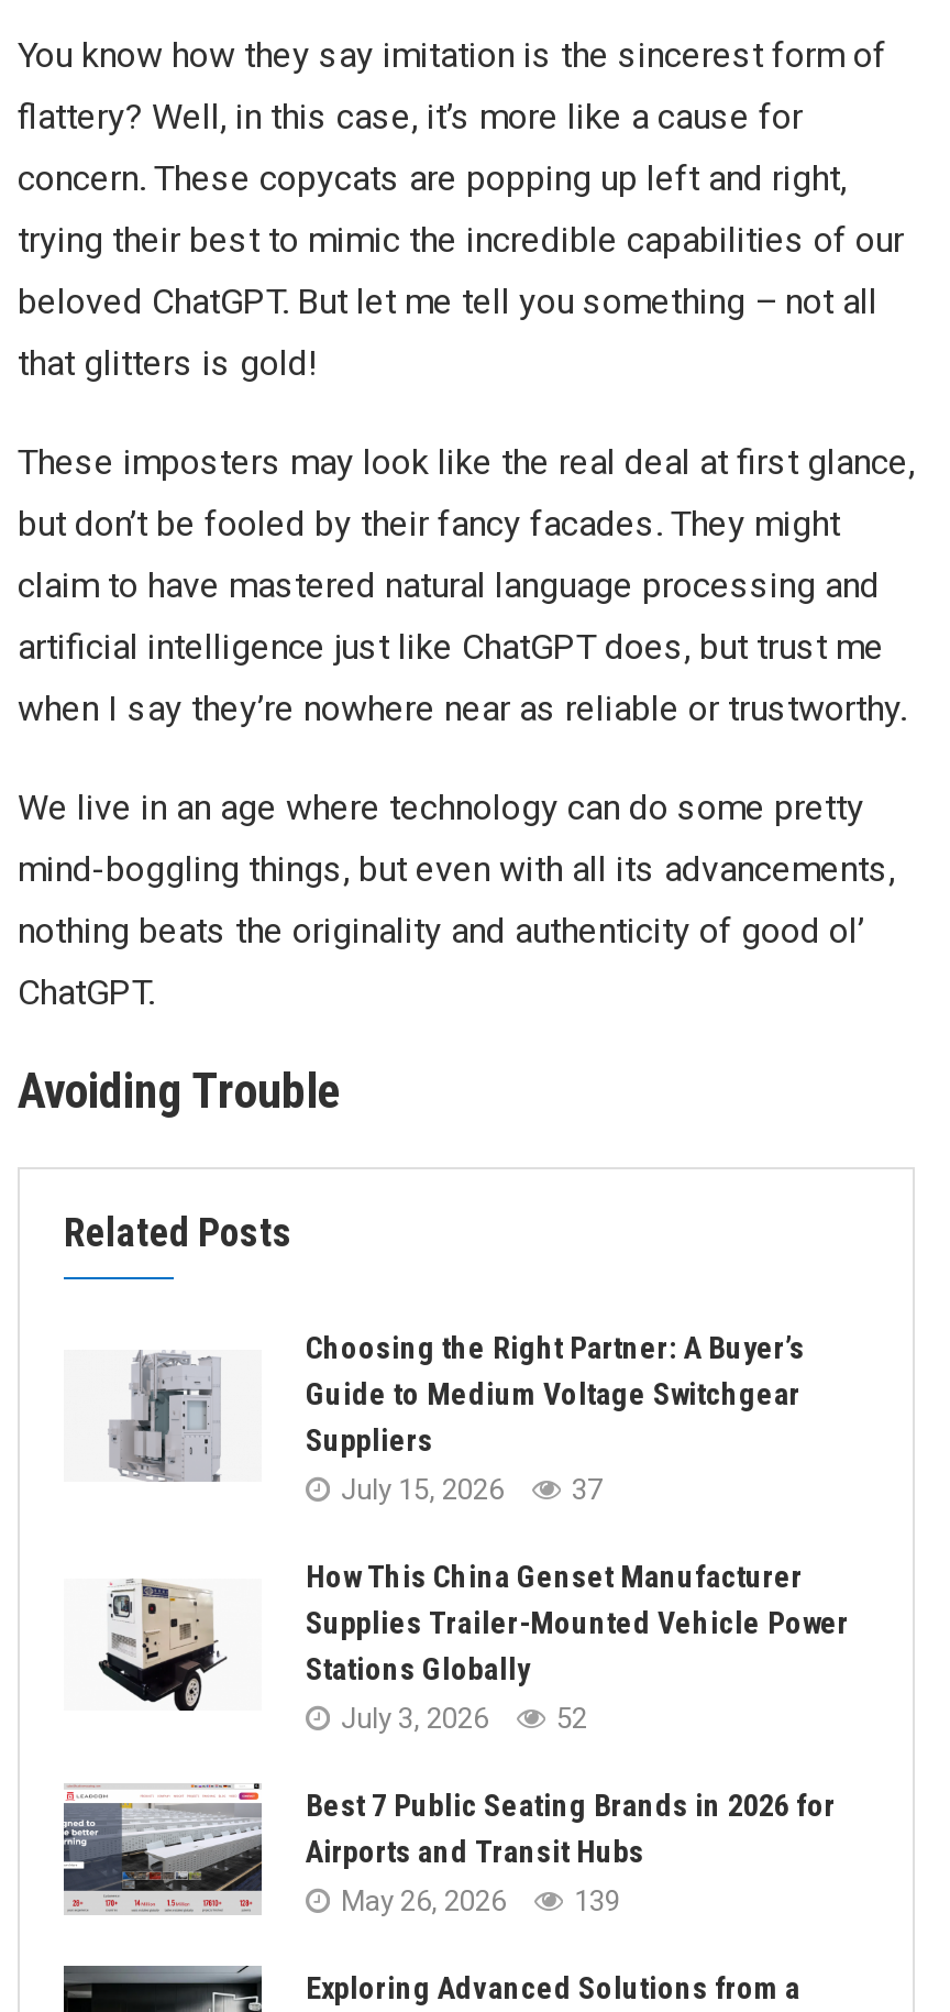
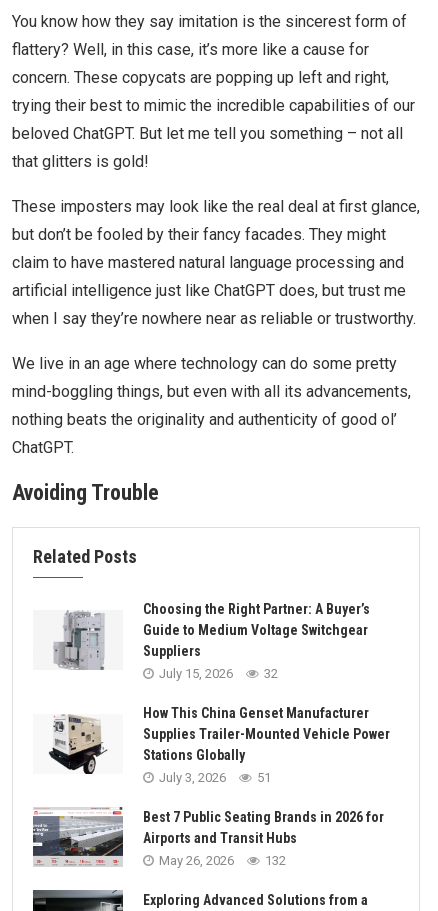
- 37
+ 32

- 52
+ 51

- 139
+ 132
